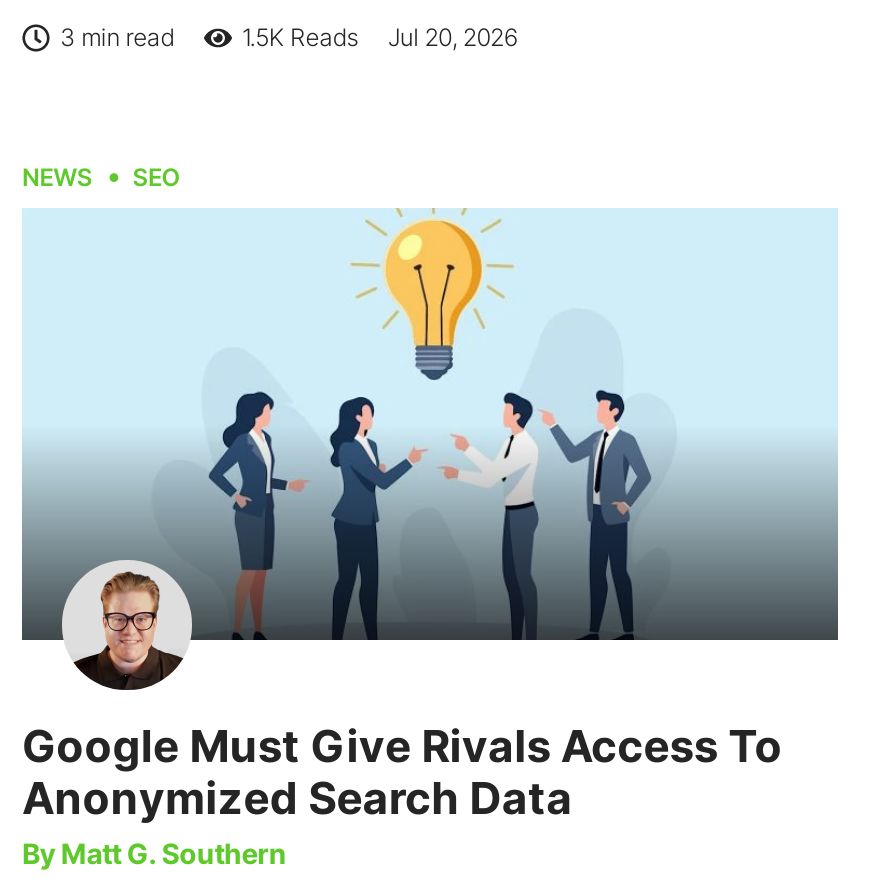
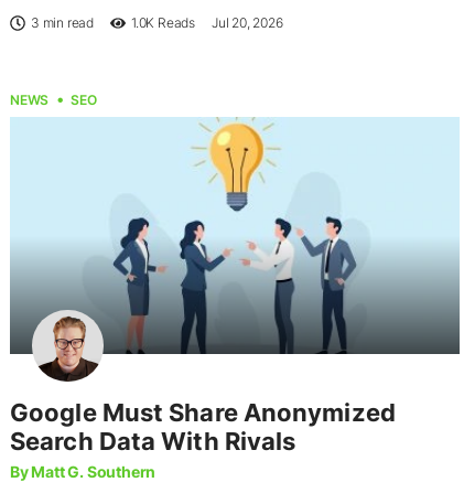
- 1.5K Reads Jul 20, 2026
+ 1.0K Reads Jul 20, 2026

- Google Must Give Rivals Access To
- Anonymized Search Data
+ Google Must Share Anonymized
+ Search Data With Rivals
